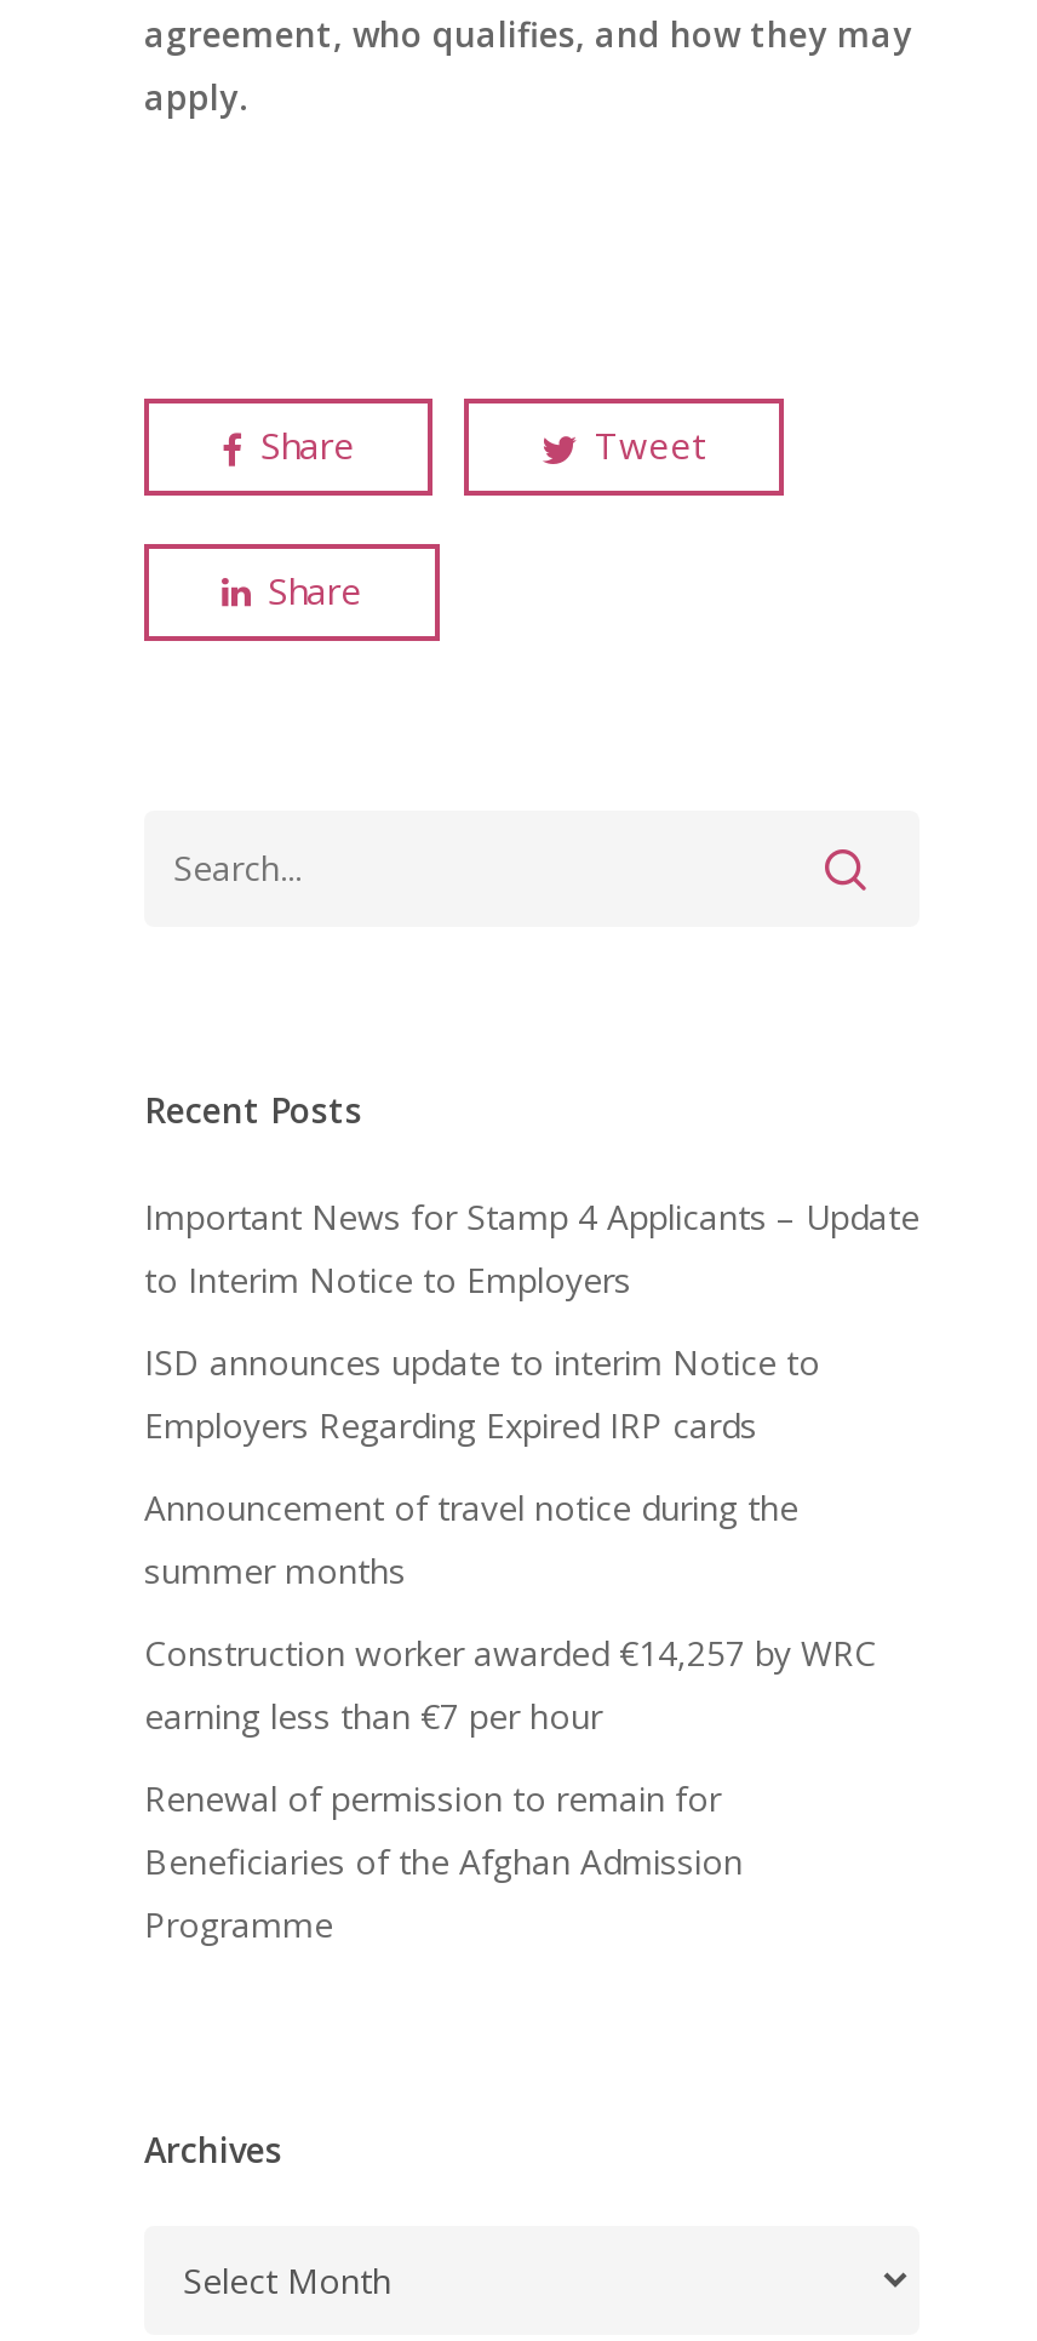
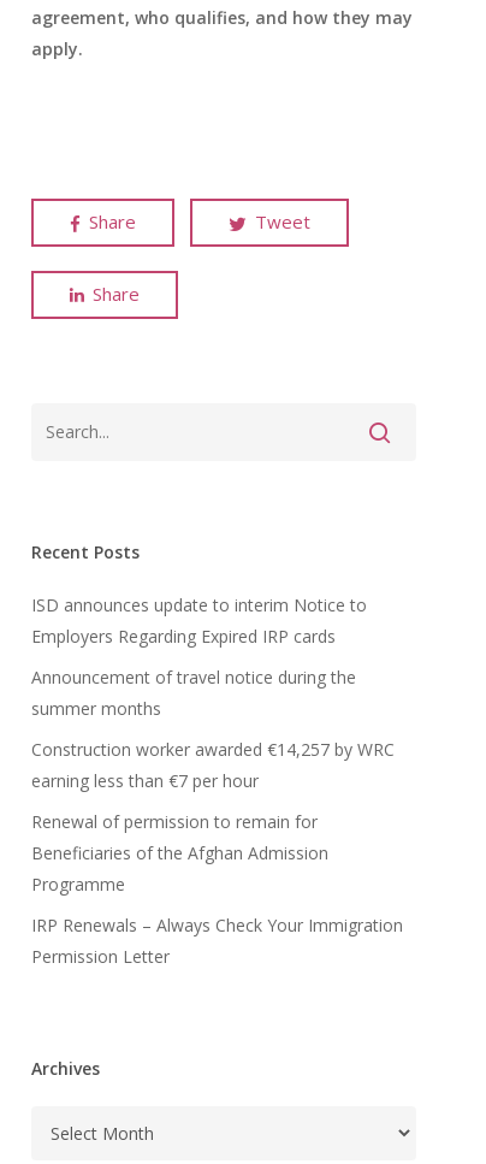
- Important News for Stamp 4 Applicants – Update
- to Interim Notice to Employers

moved up: ISD announces update to interim Notice to | Employers Regarding Expired IRP cards | Announcement of travel notice during the | ... | Beneficiaries of the Afghan Admission | Programme

+ IRP Renewals – Always Check Your Immigration
+ Permission Letter
